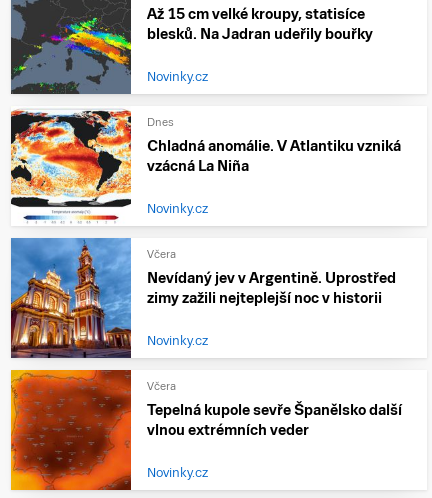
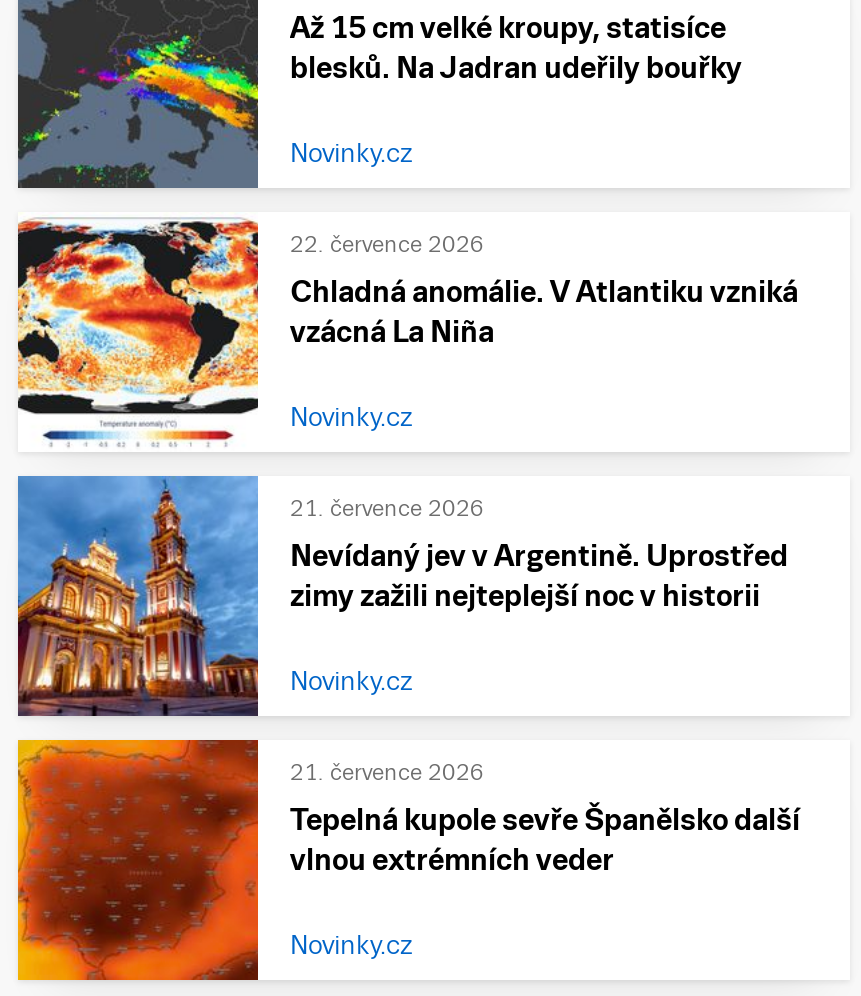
- Dnes
+ 22. července 2026

- Včera
+ 21. července 2026

- Včera
+ 21. července 2026
